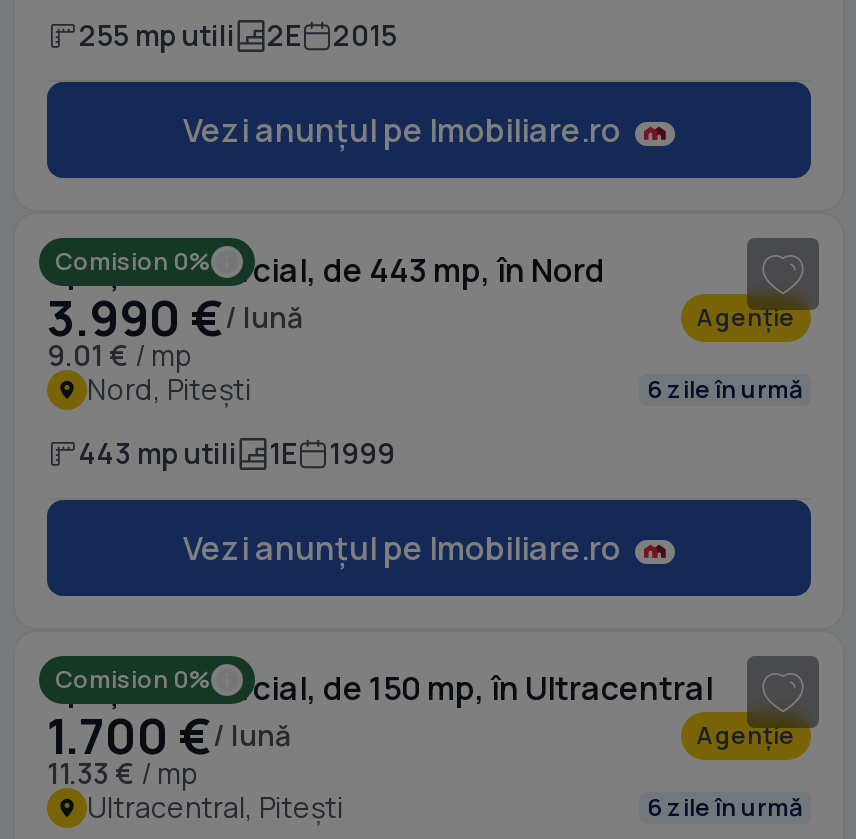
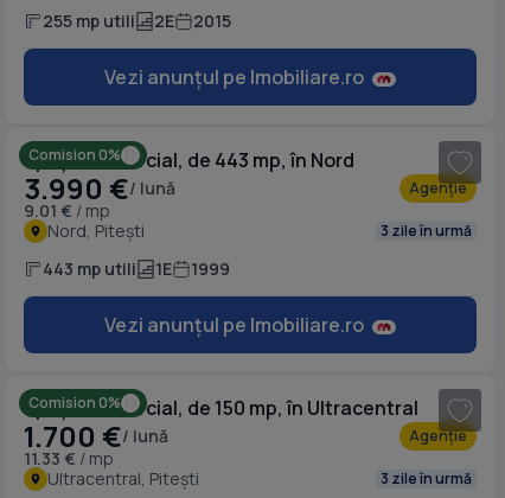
- 6 zile în urmă
+ 3 zile în urmă

- 6 zile în urmă
+ 3 zile în urmă
